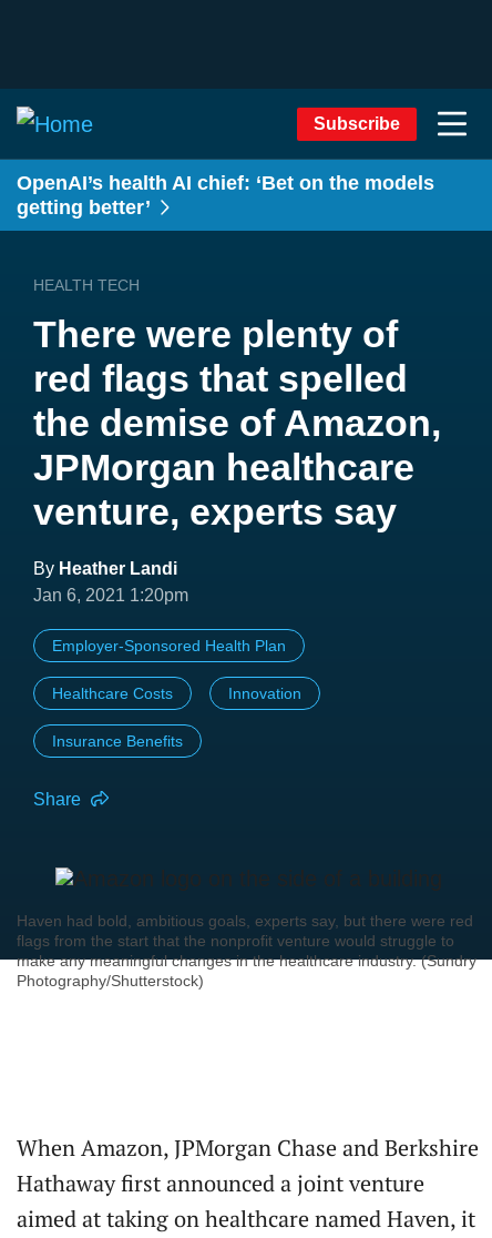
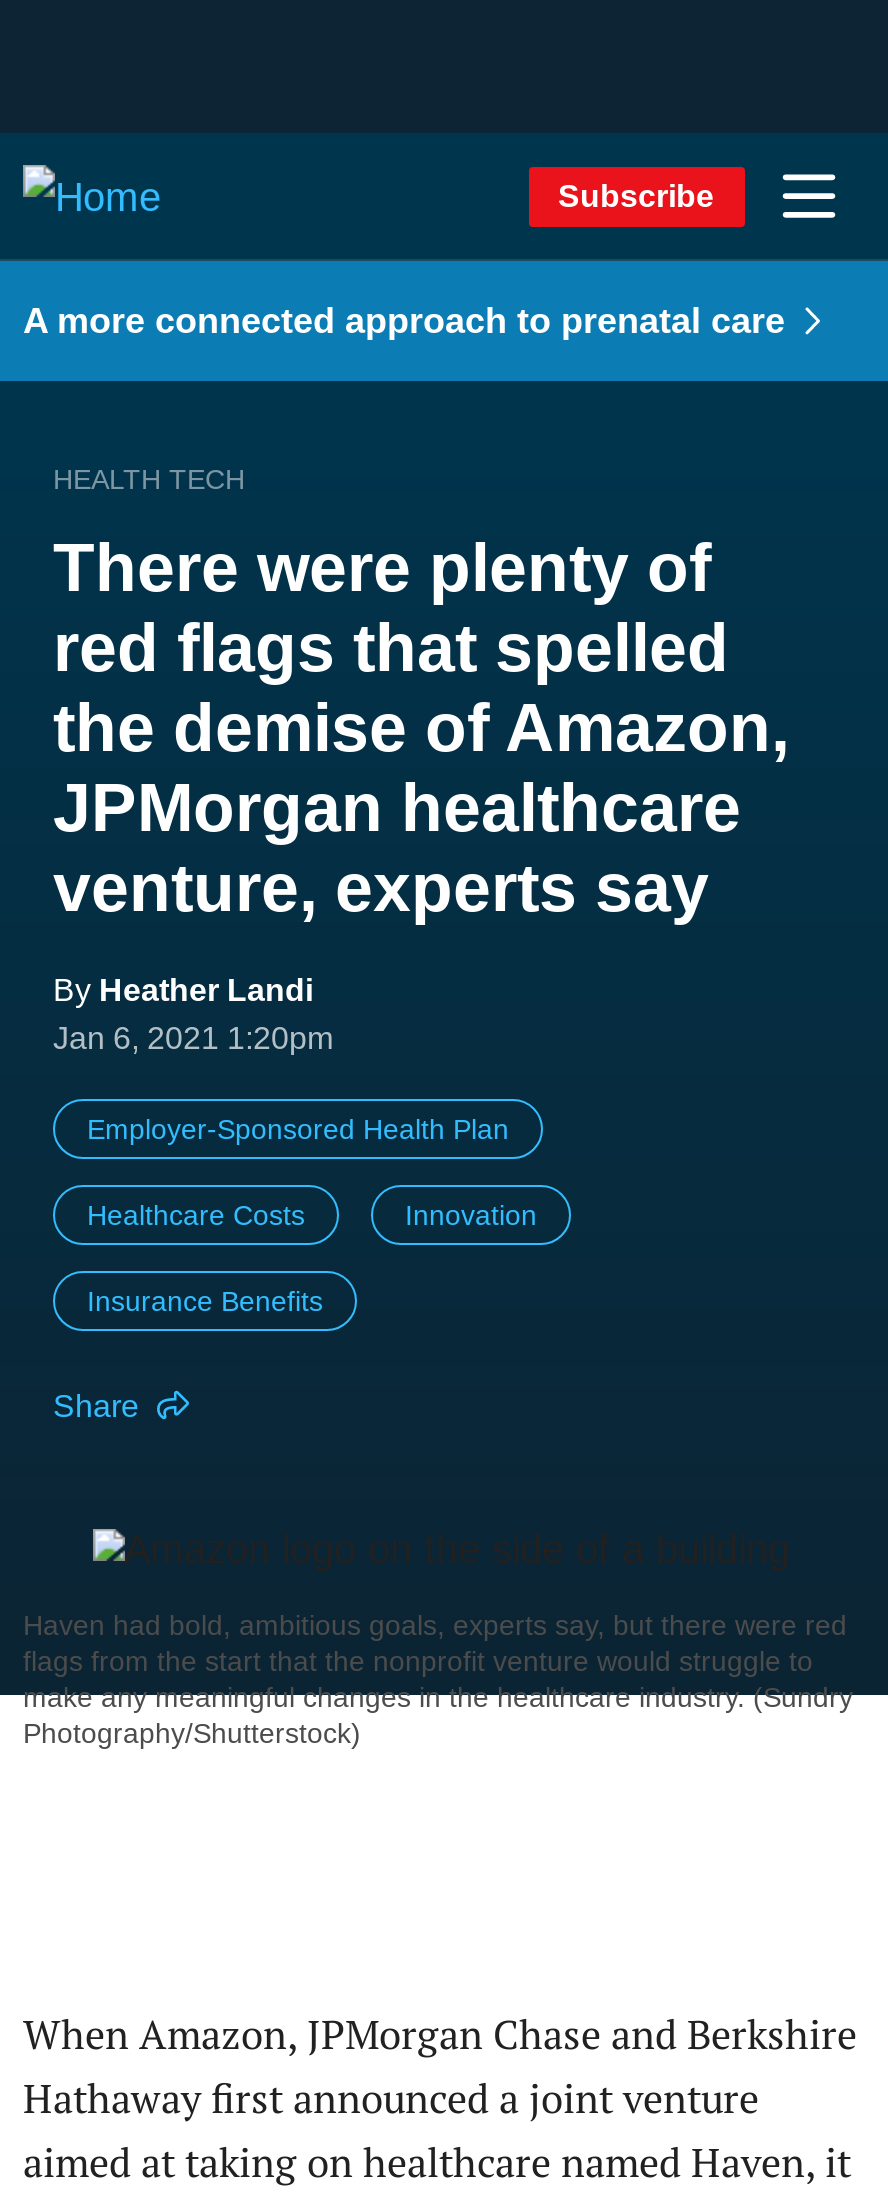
- OpenAI’s health AI chief: ‘Bet on the models
- getting better’
+ A more connected approach to prenatal care
